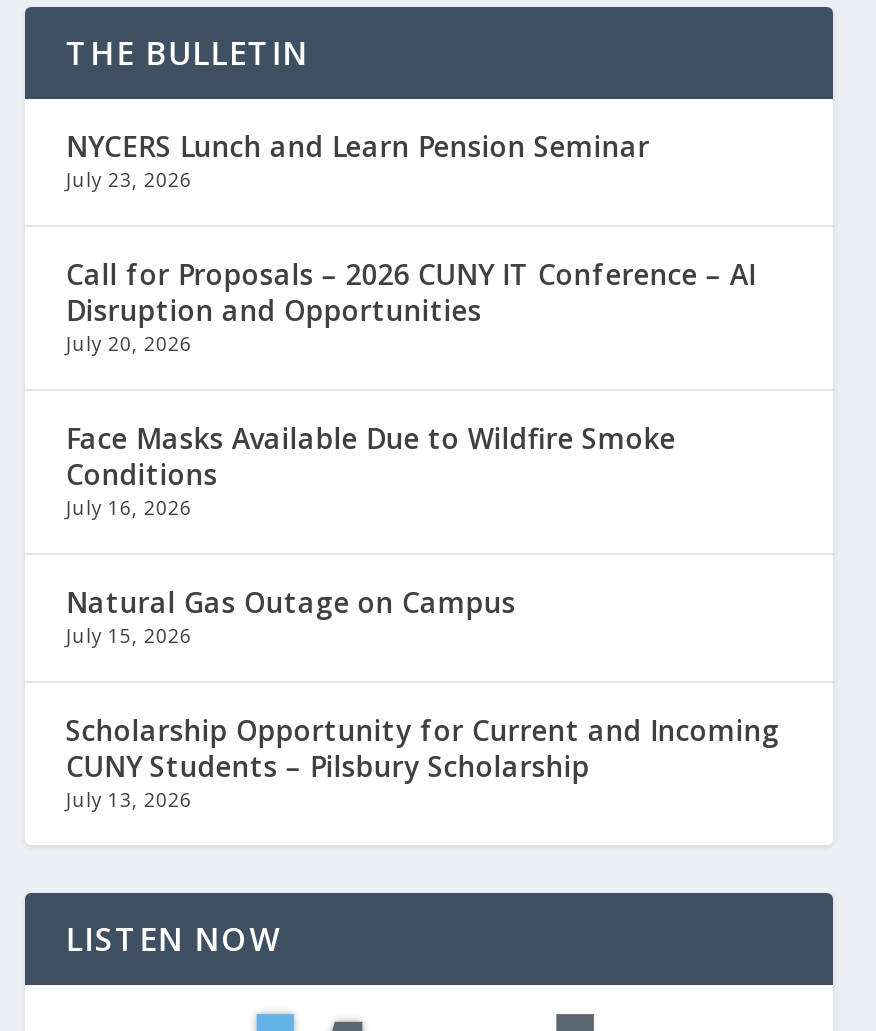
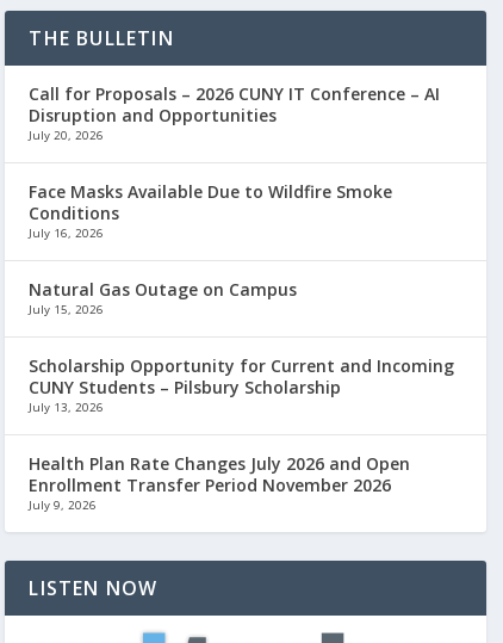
- NYCERS Lunch and Learn Pension Seminar
- July 23, 2026

moved up: Call for Proposals – 2026 CUNY IT Conference – AI | Disruption and Opportunities | July 20, 2026 | ... | CUNY Students – Pilsbury Scholarship | July 13, 2026

+ Health Plan Rate Changes July 2026 and Open
+ Enrollment Transfer Period November 2026
+ July 9, 2026
